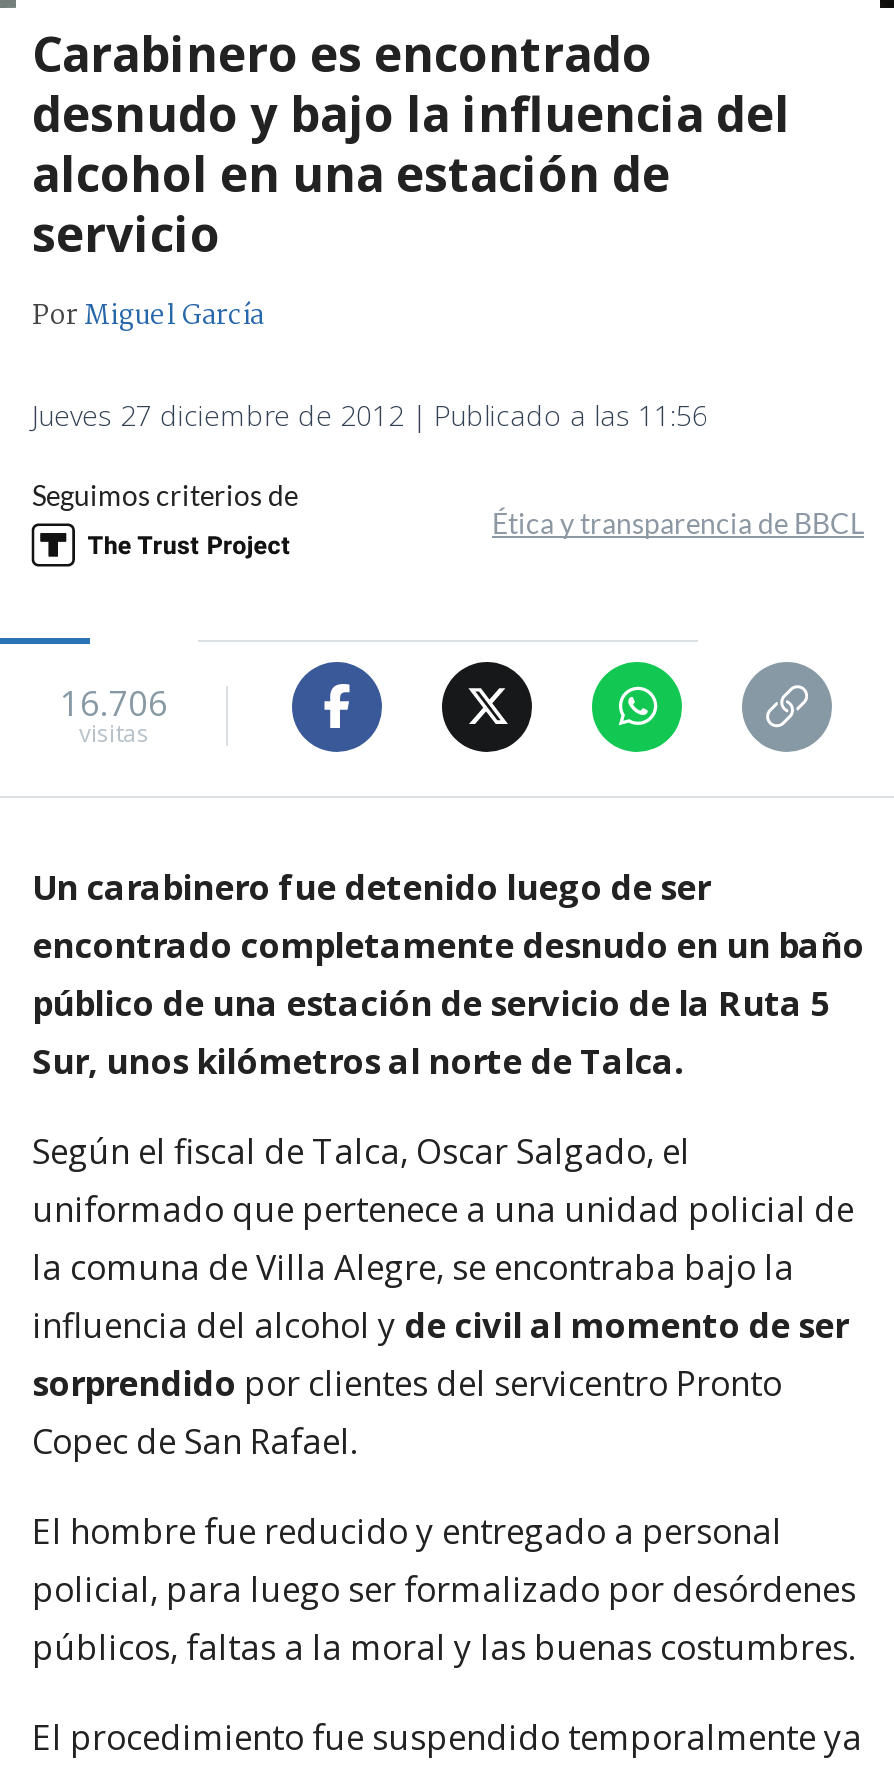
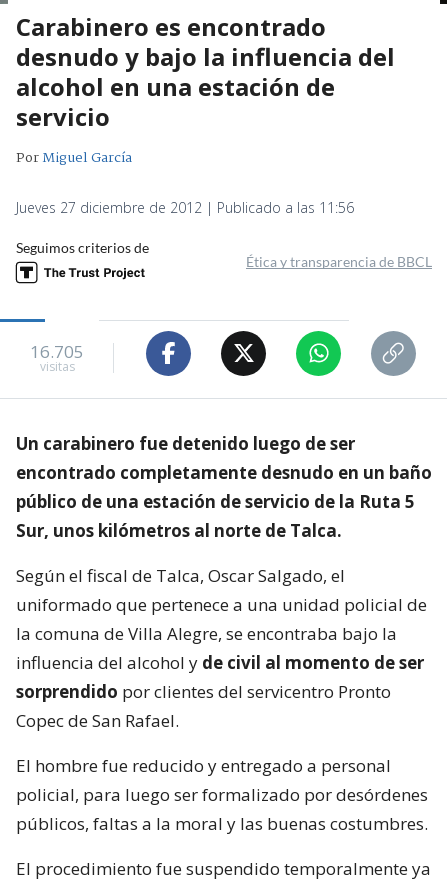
- 16.706
+ 16.705
